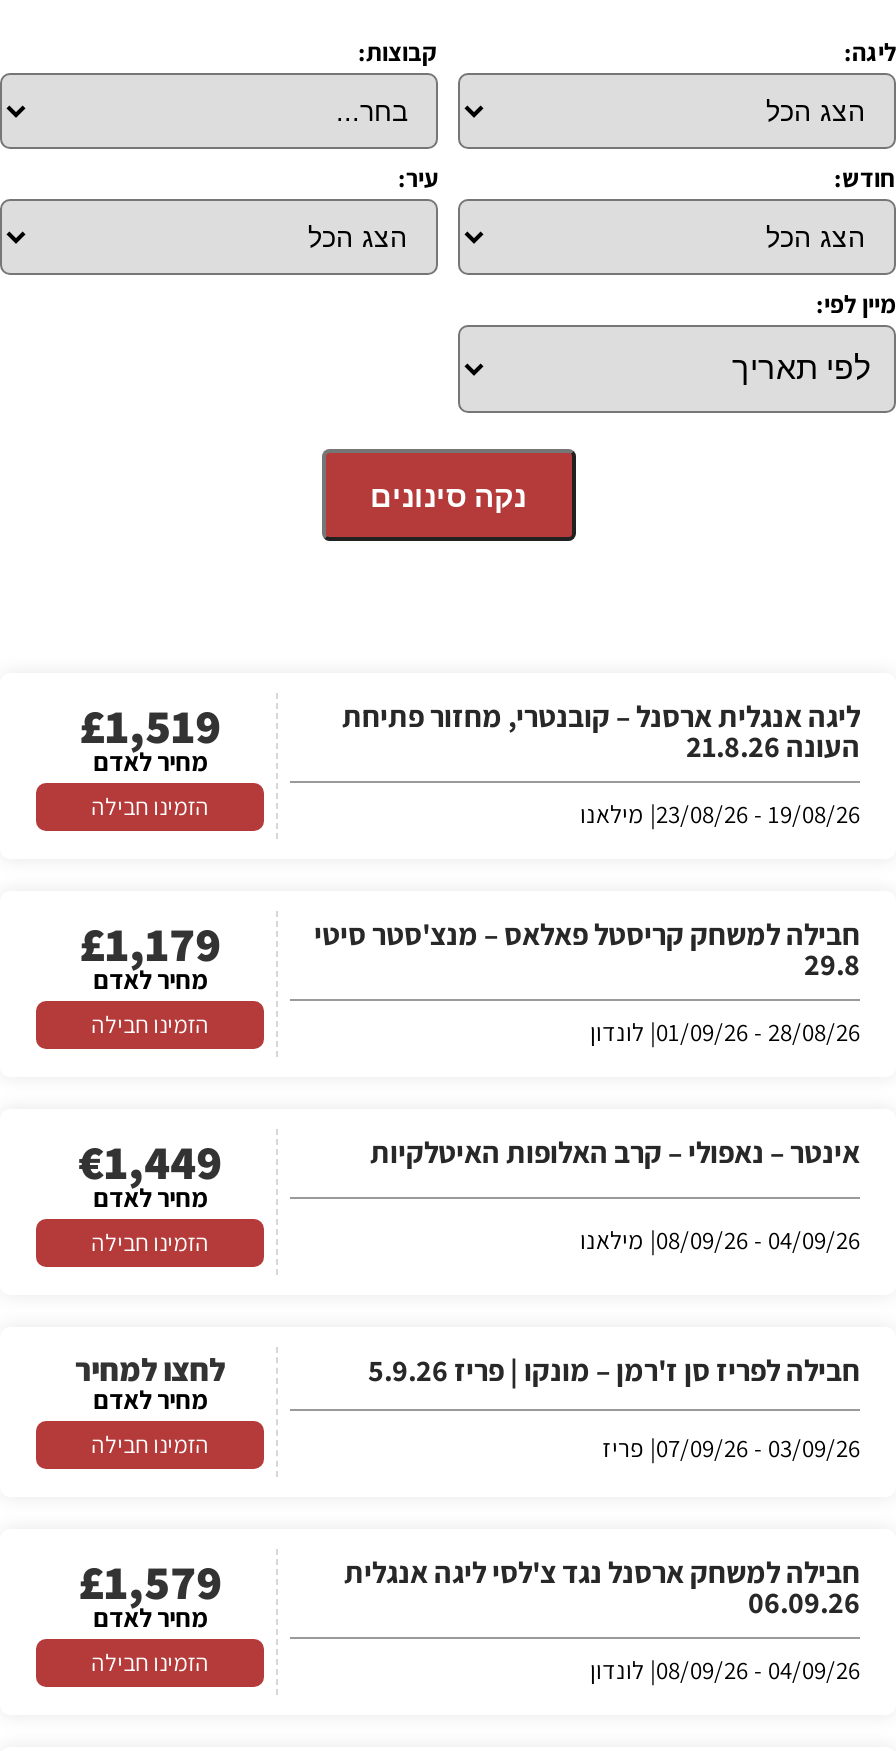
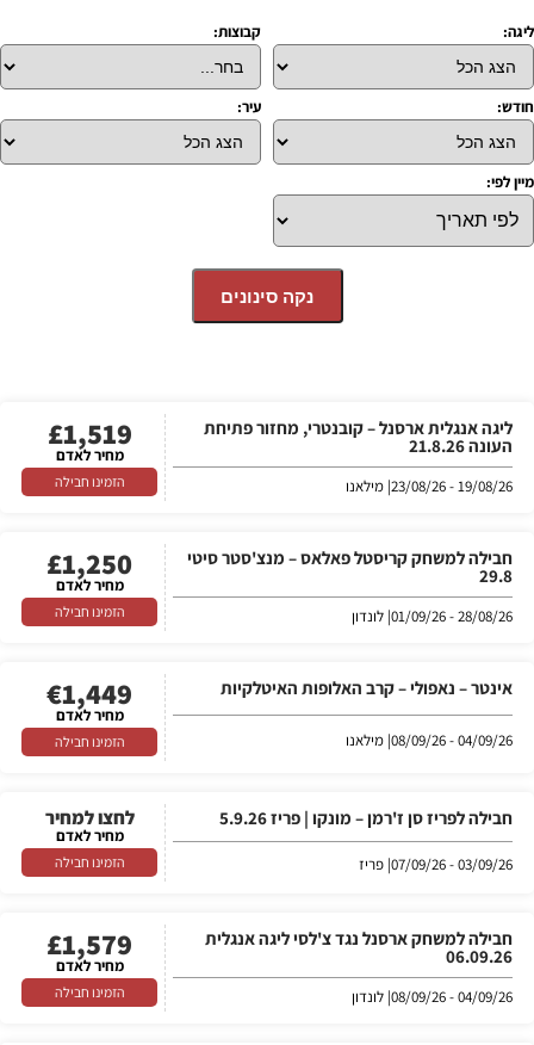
- £1,179
+ £1,250
